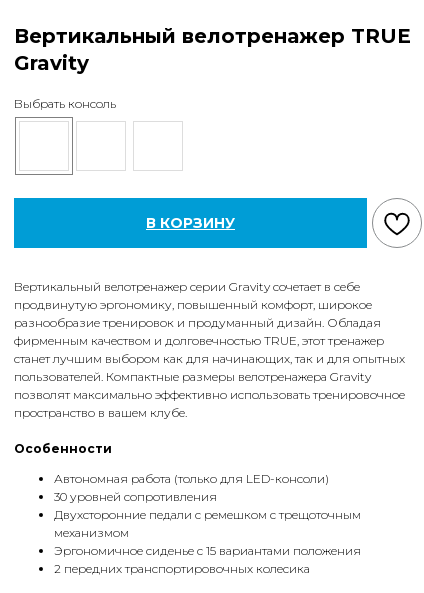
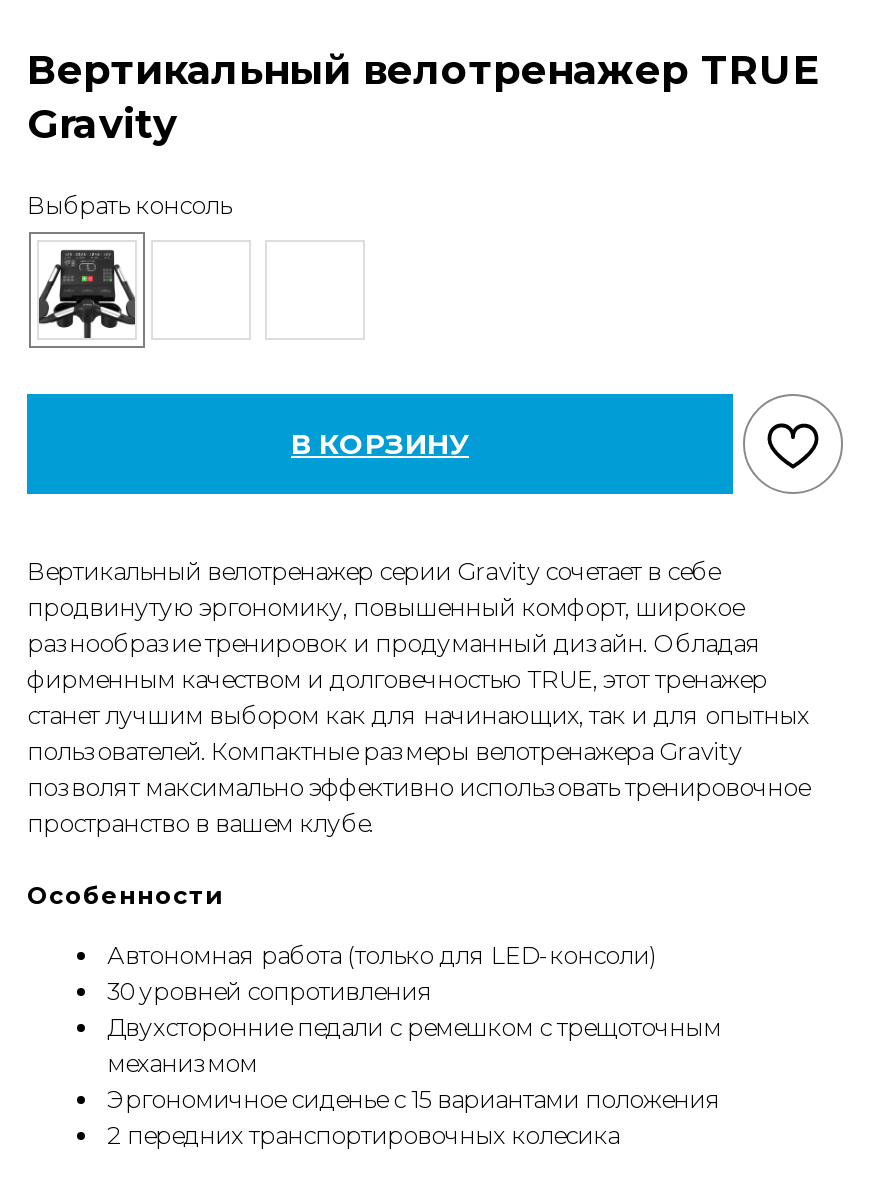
+ [image]
